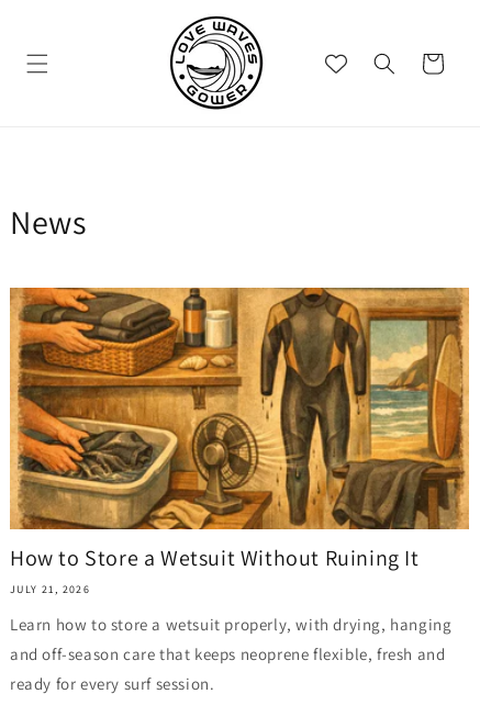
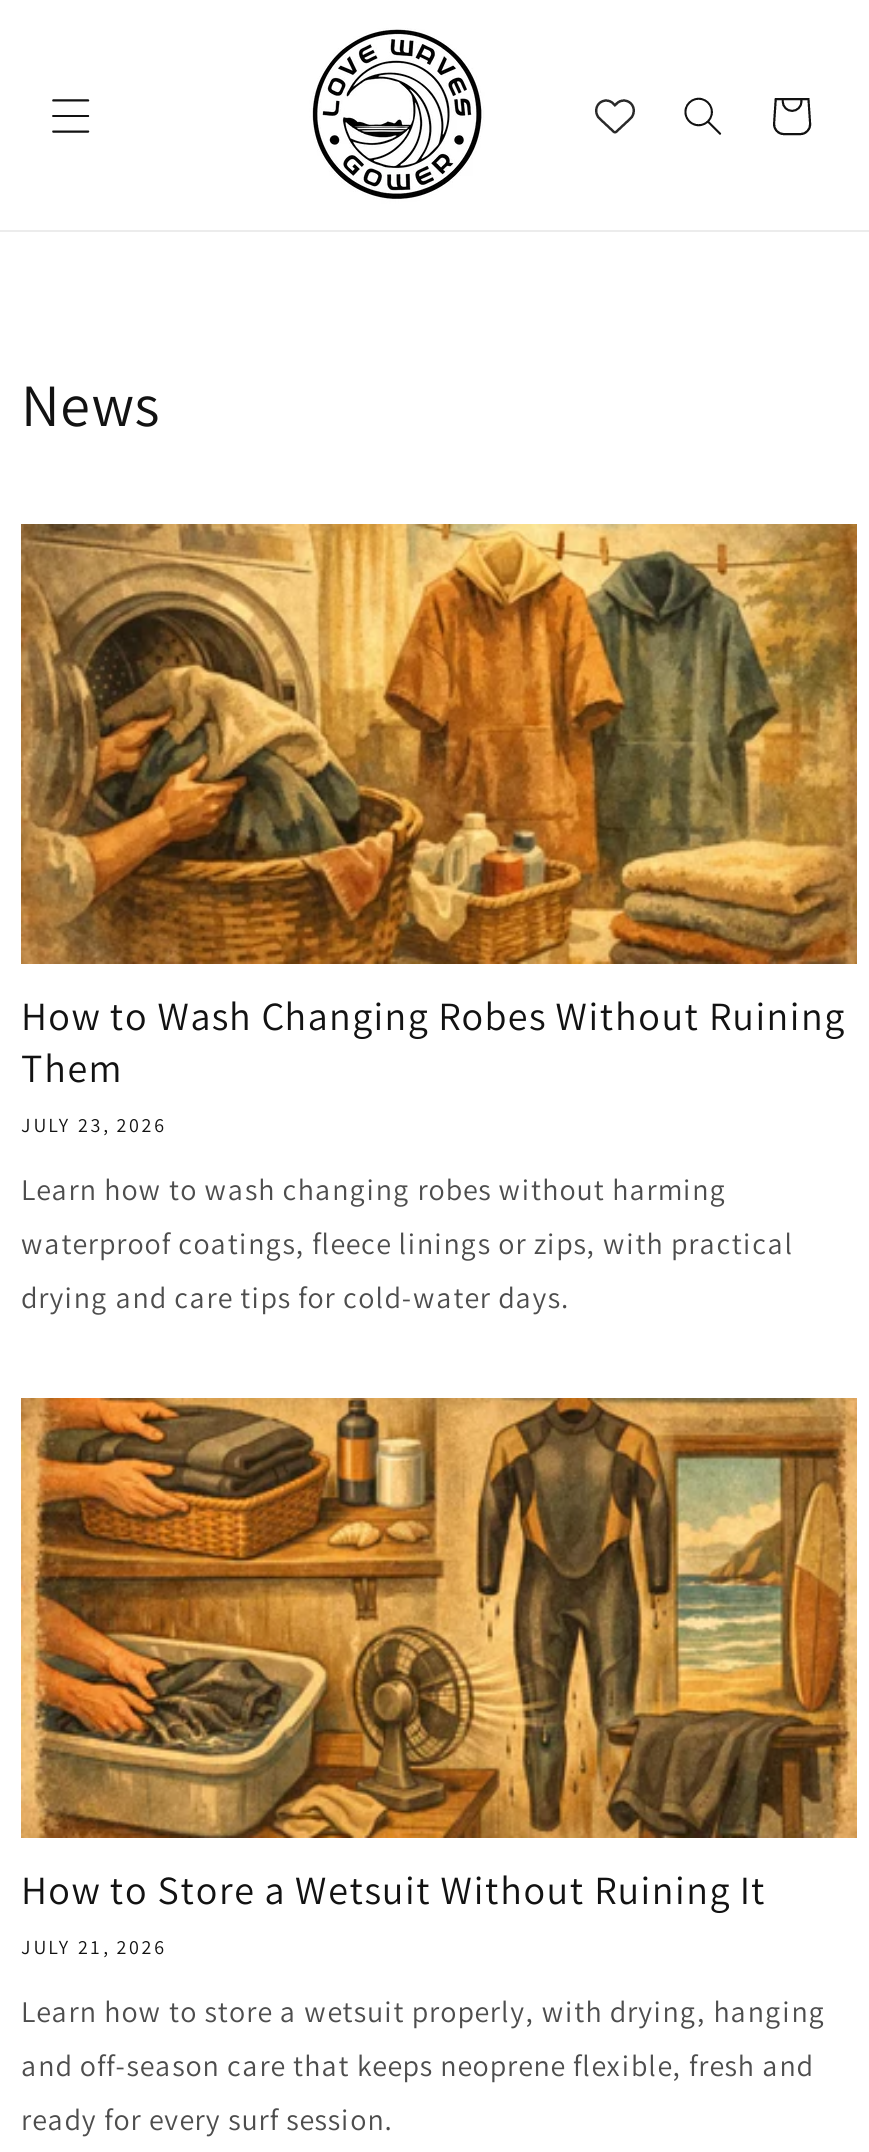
+ [image]
+ How to Wash Changing Robes Without Ruining
+ Them
+ JULY 23, 2026
+ Learn how to wash changing robes without harming
+ waterproof coatings, fleece linings or zips, with practical
+ drying and care tips for cold-water days.
